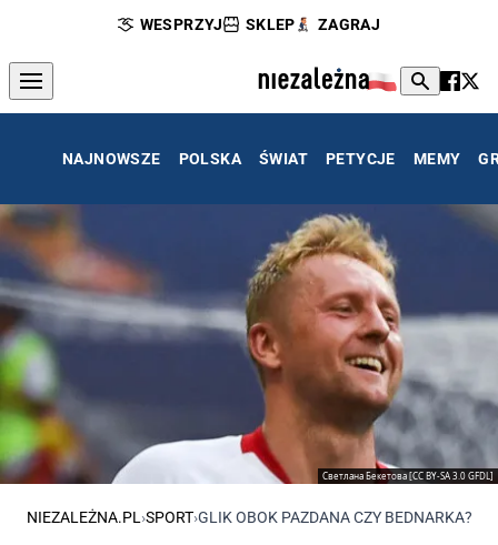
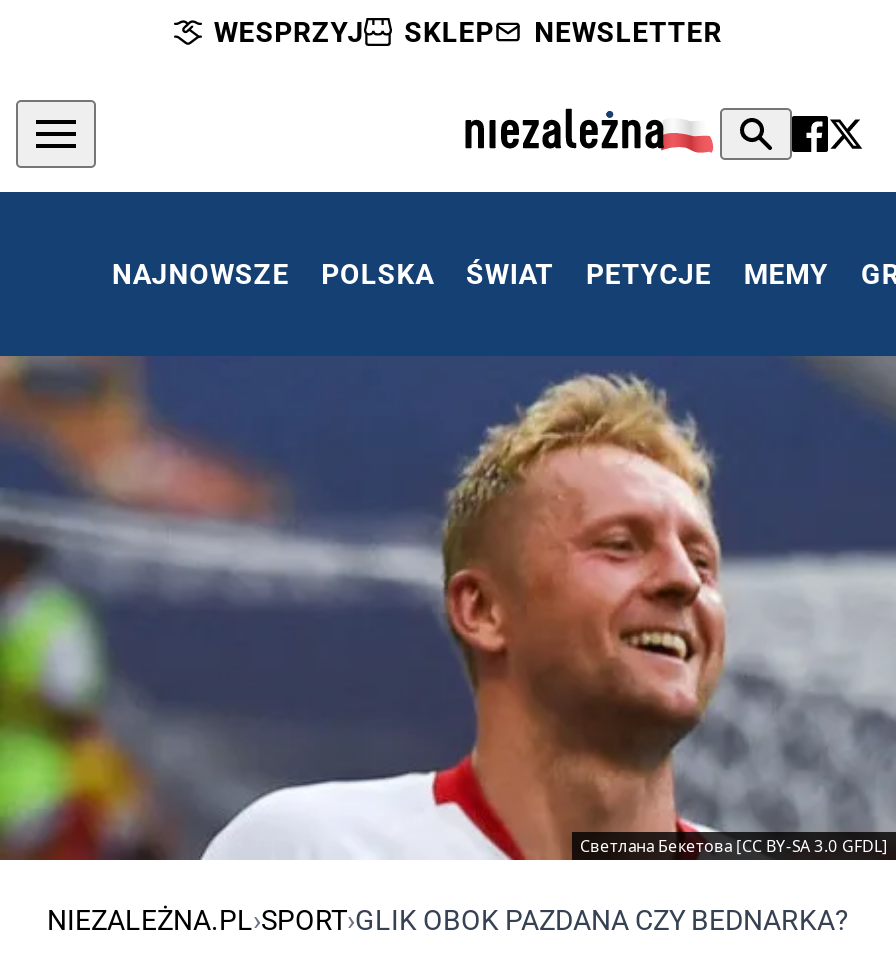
- ZAGRAJ
+ NEWSLETTER
